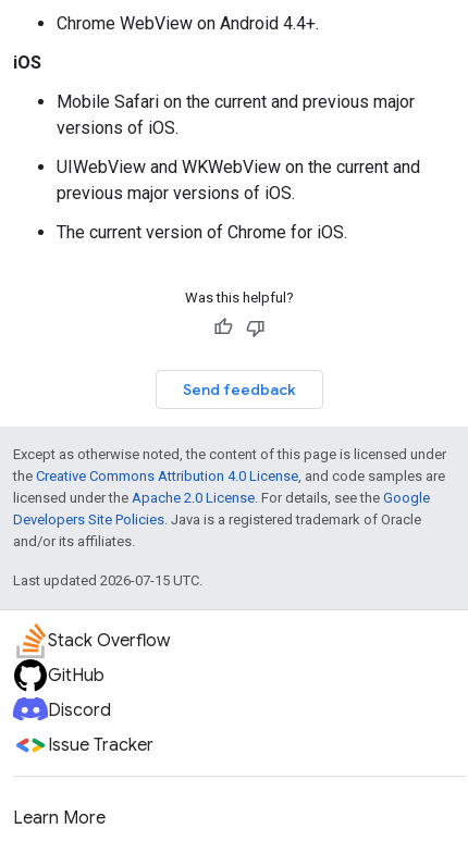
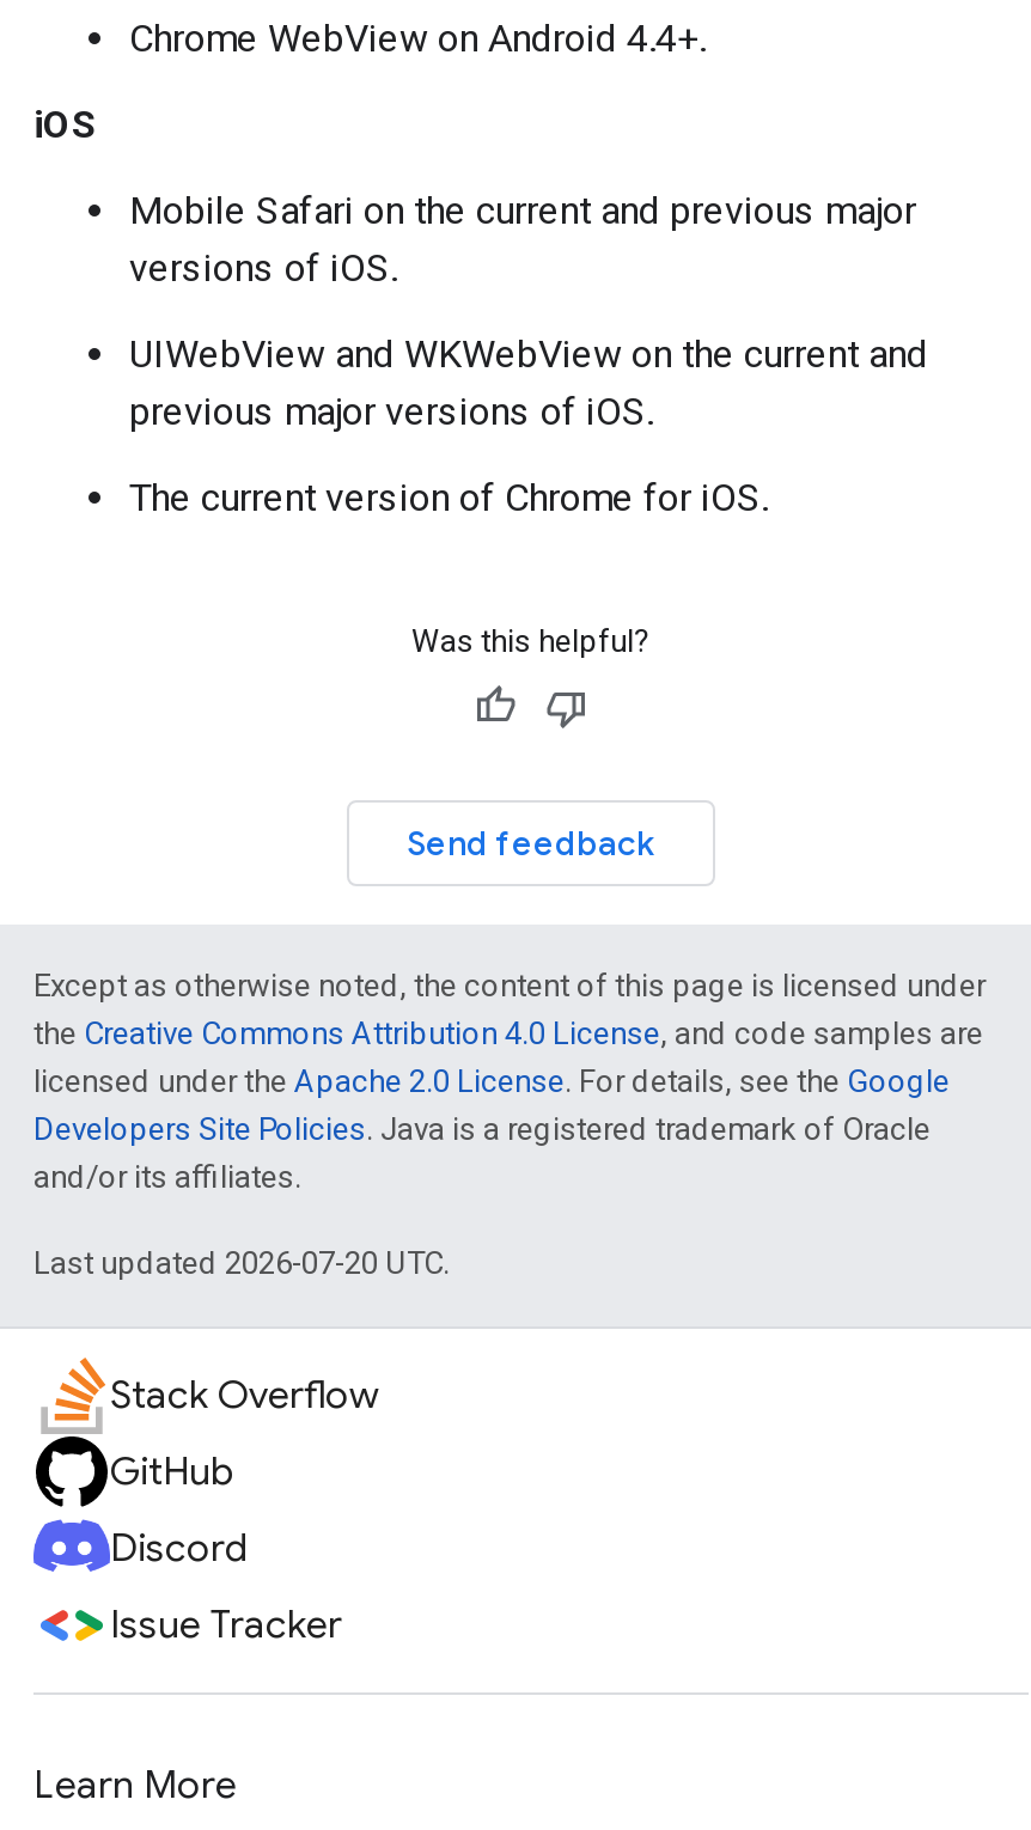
- Last updated 2026-07-15 UTC.
+ Last updated 2026-07-20 UTC.
